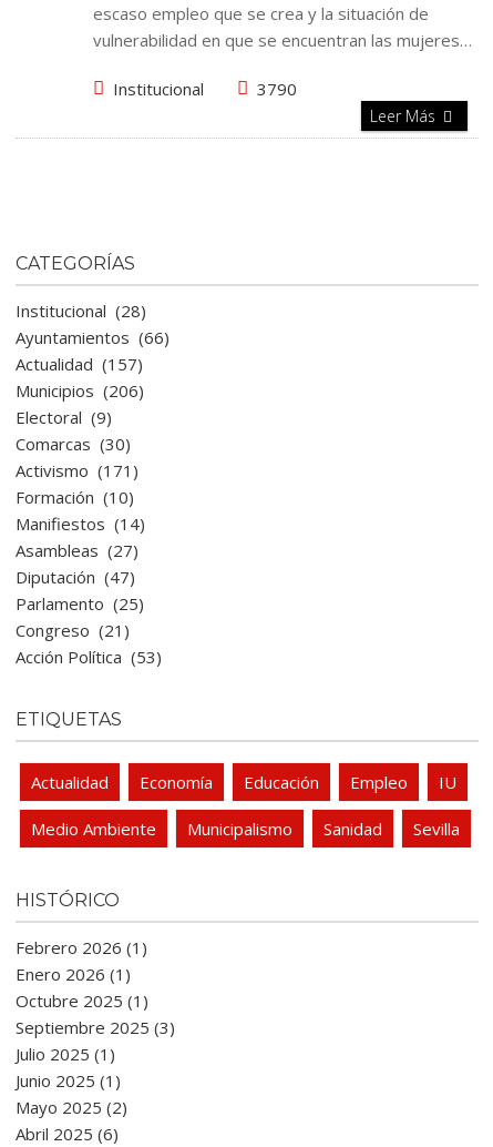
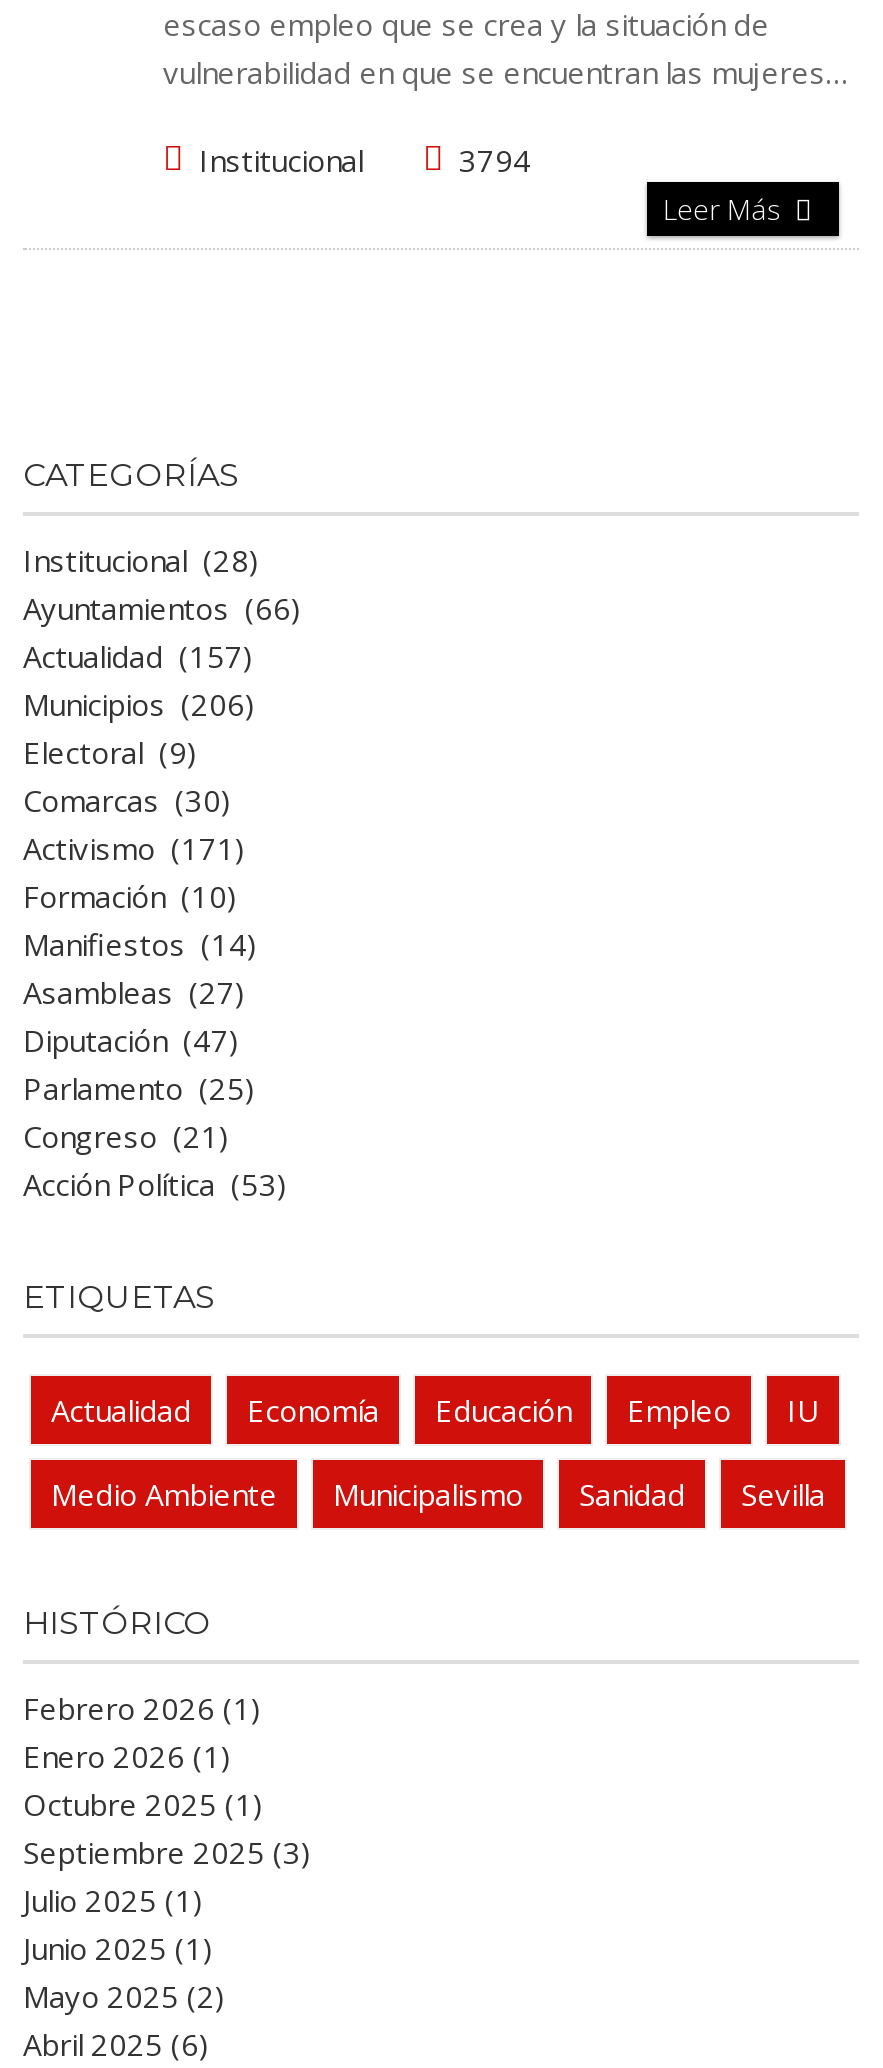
- 3790
+ 3794
